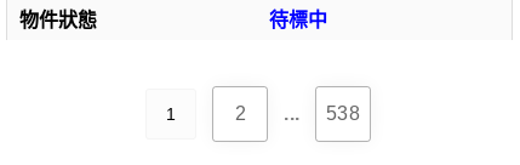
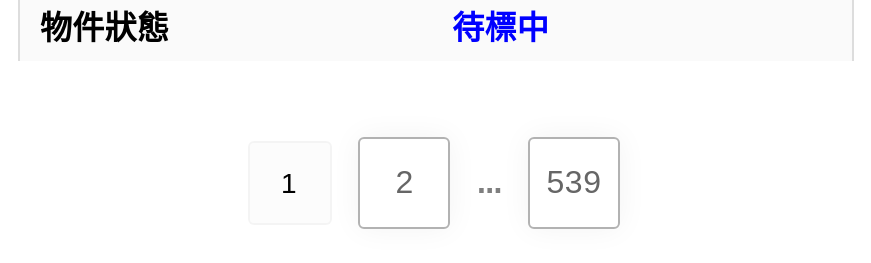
- 538
+ 539
